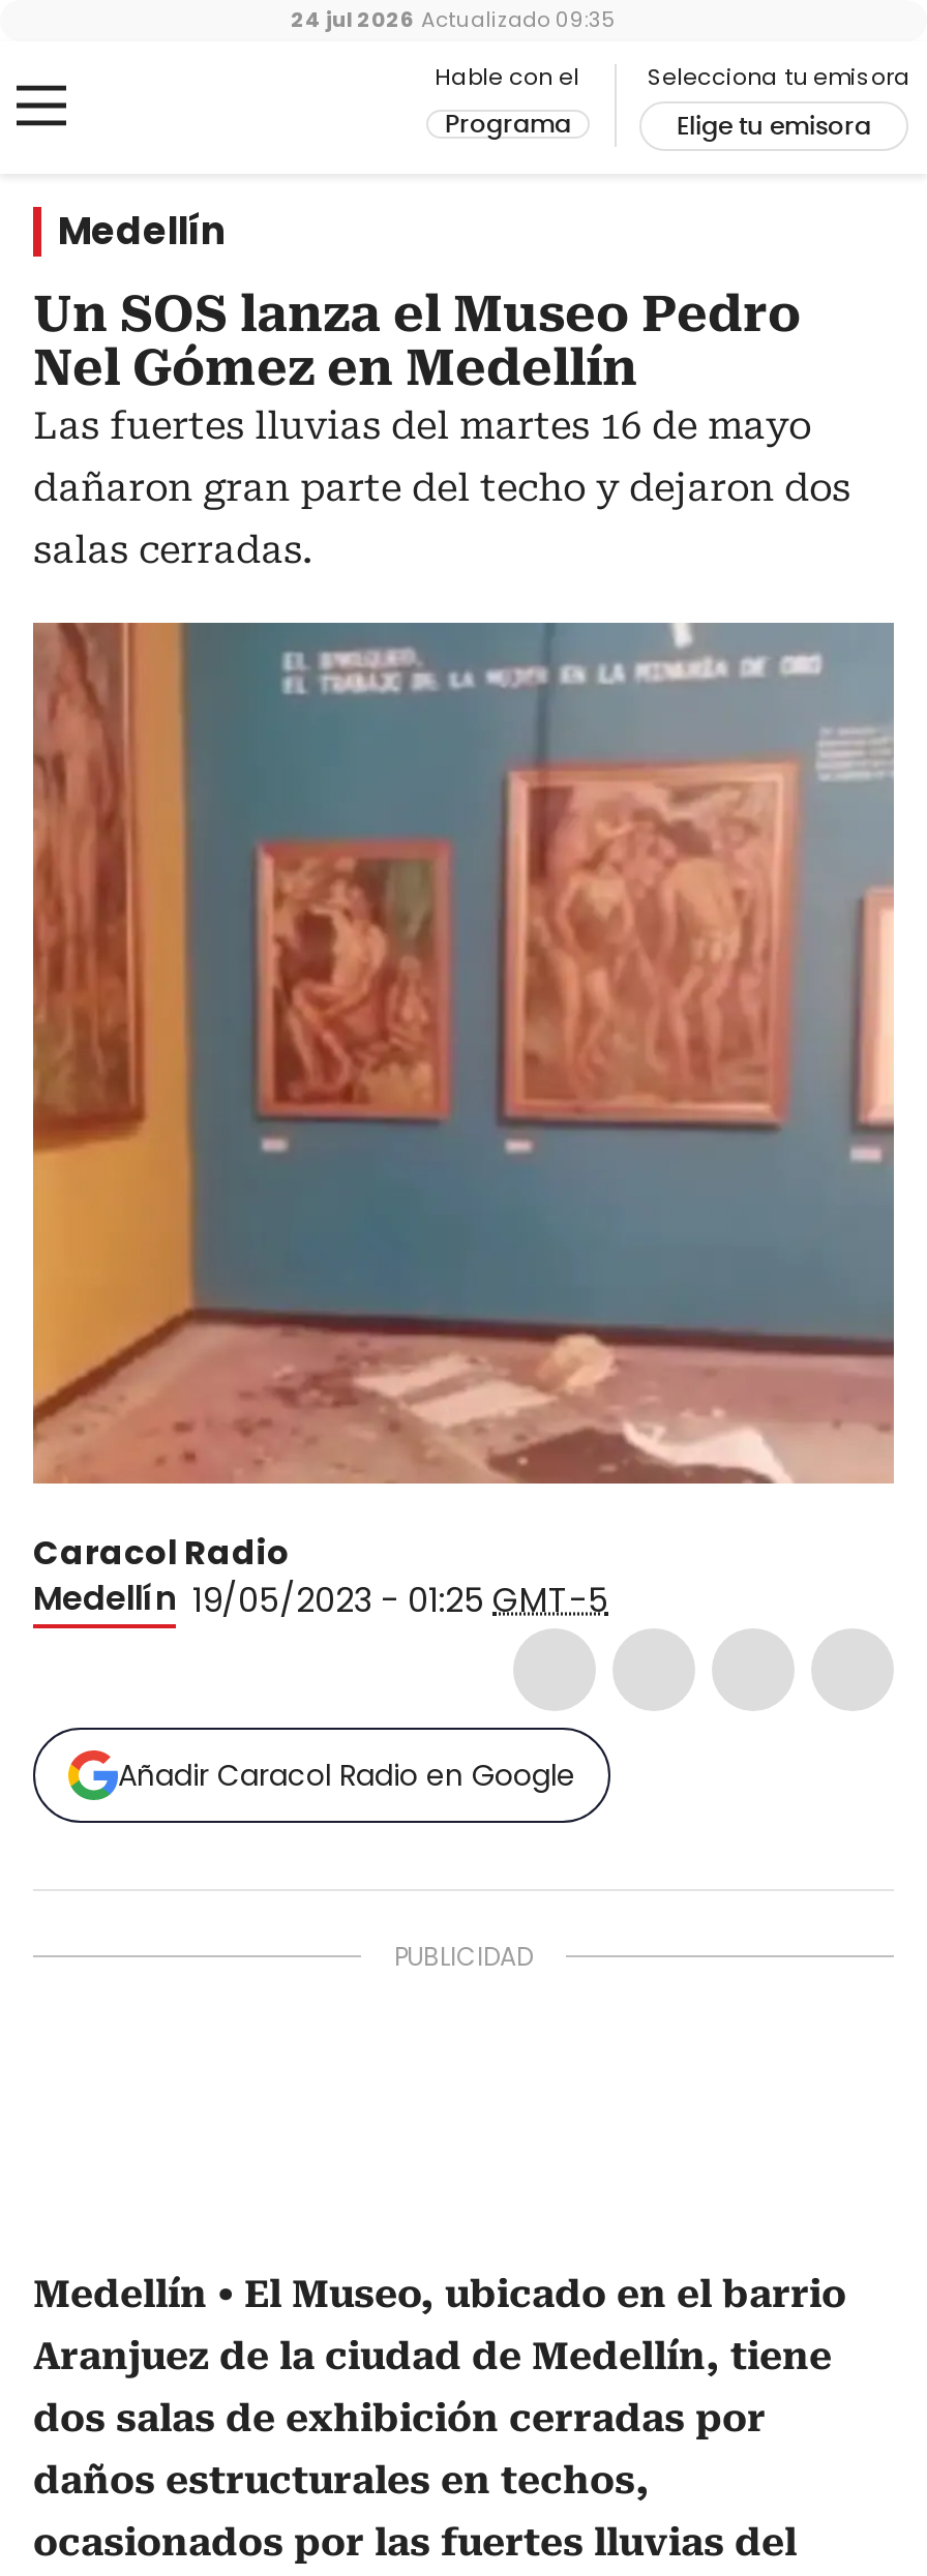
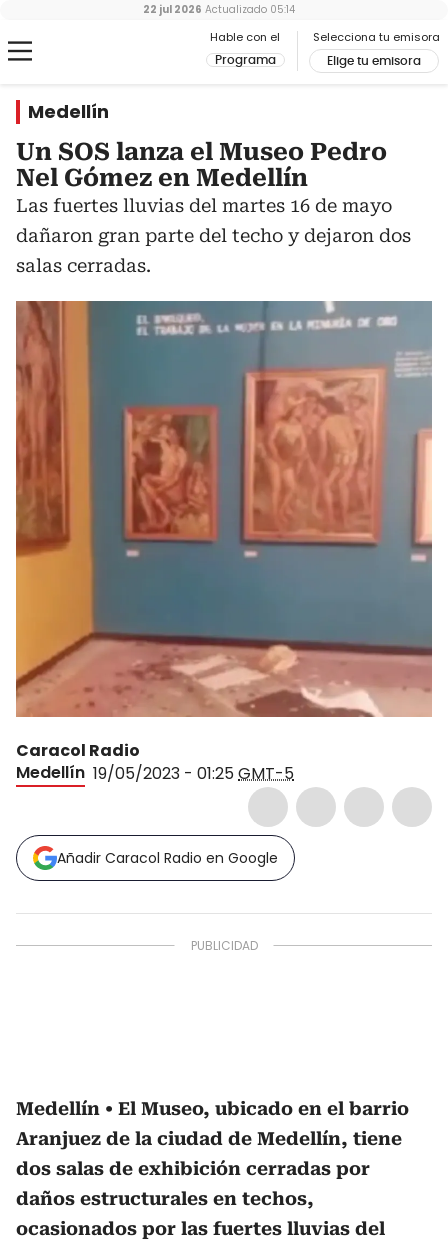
- 24 jul 2026 Actualizado 09:35
+ 22 jul 2026 Actualizado 05:14
